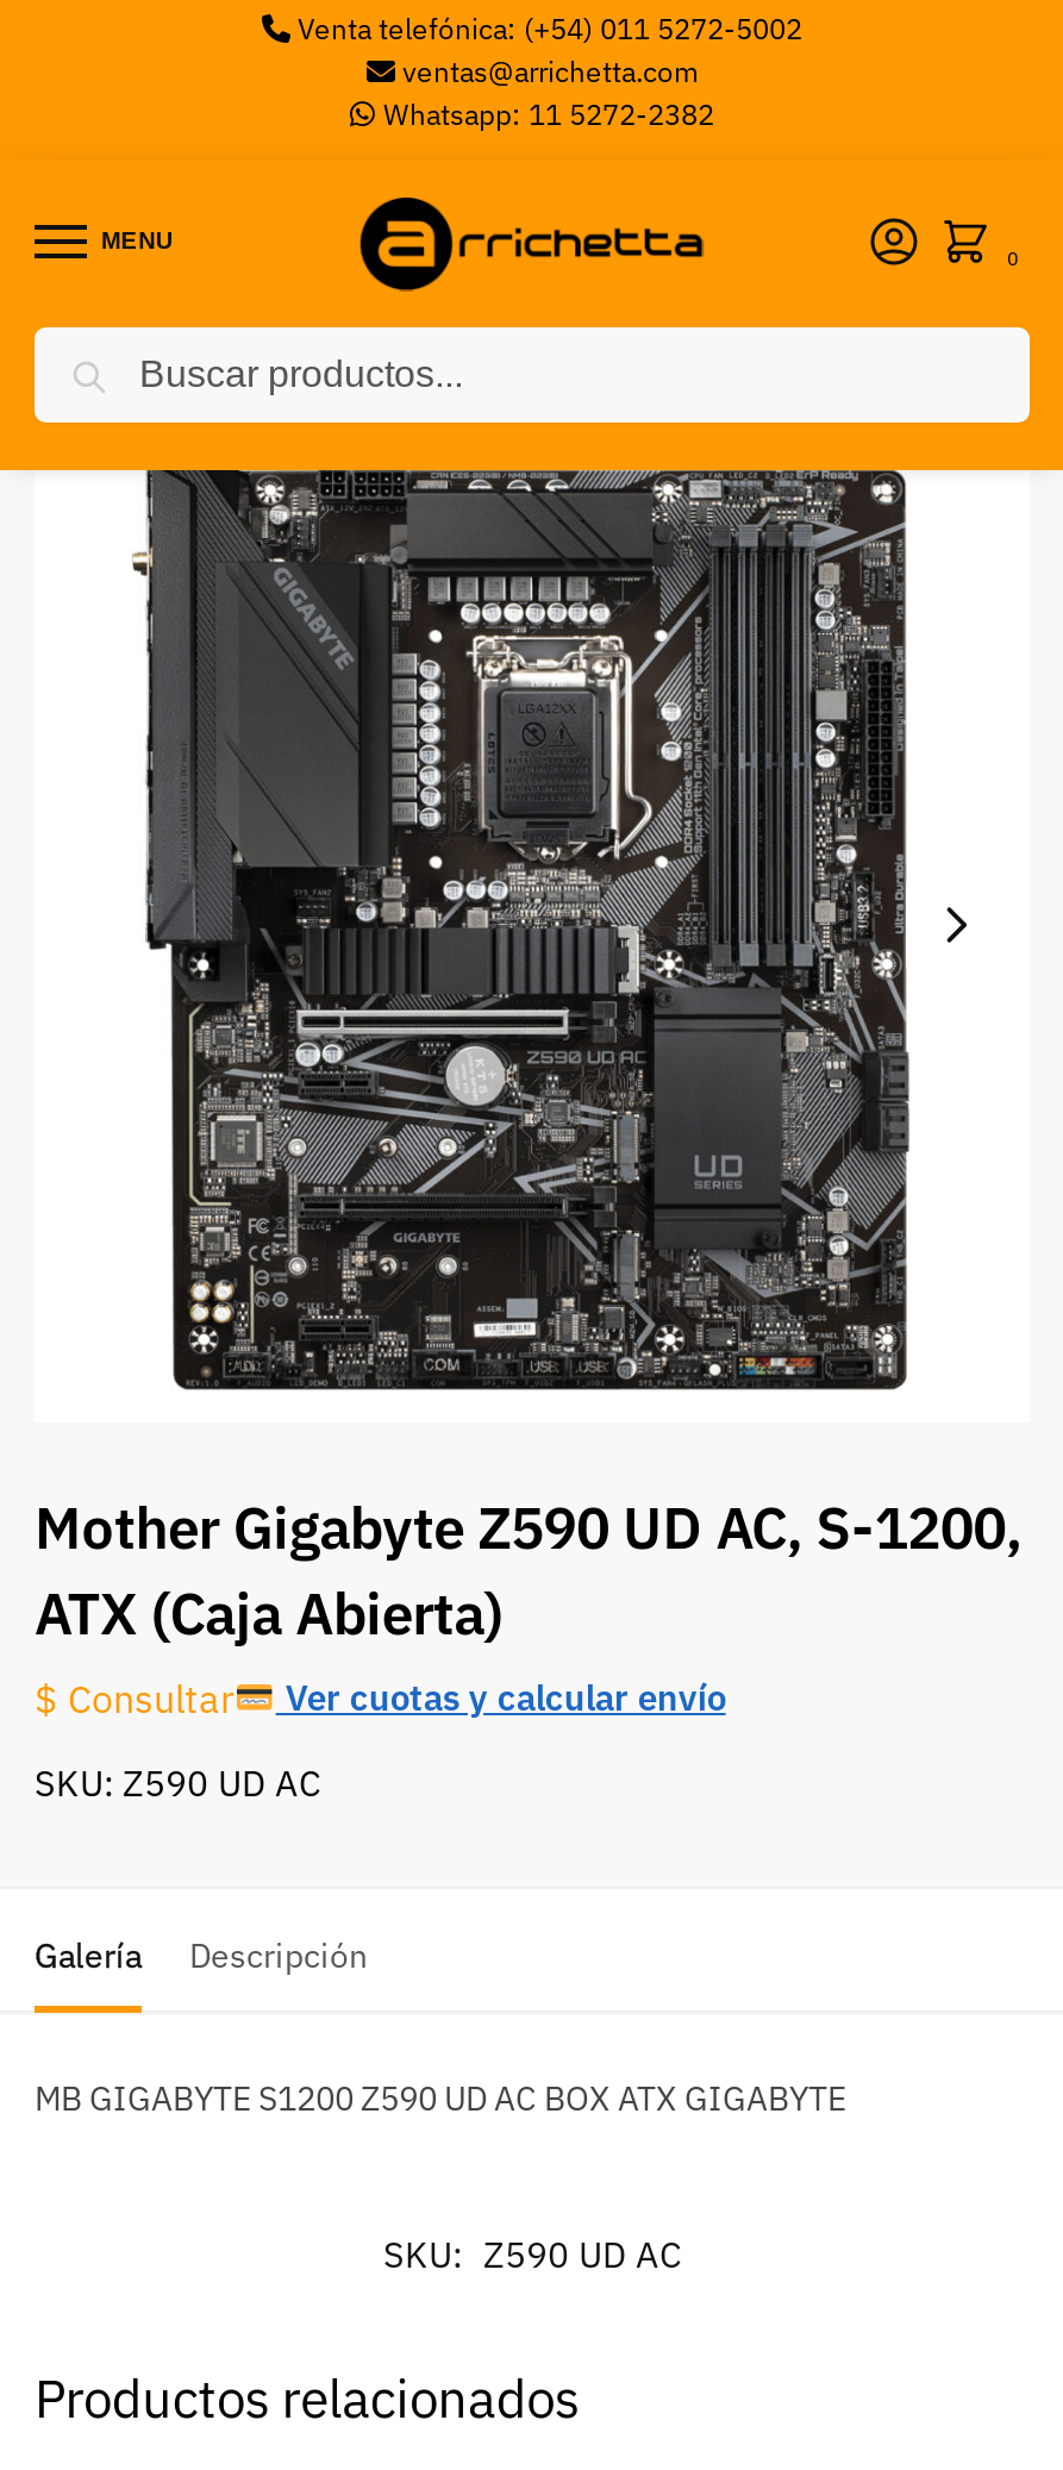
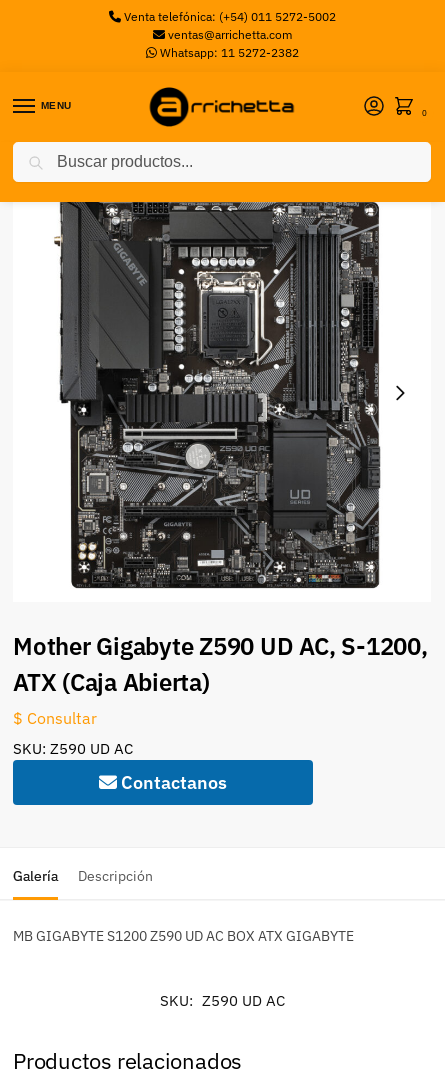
- Ver cuotas y calcular envío

+ Contactanos
